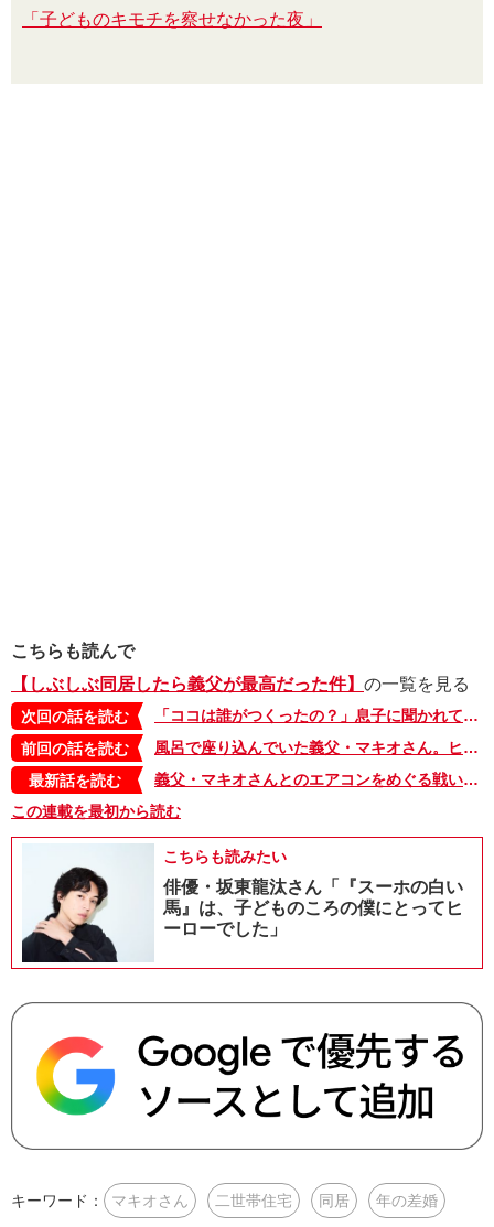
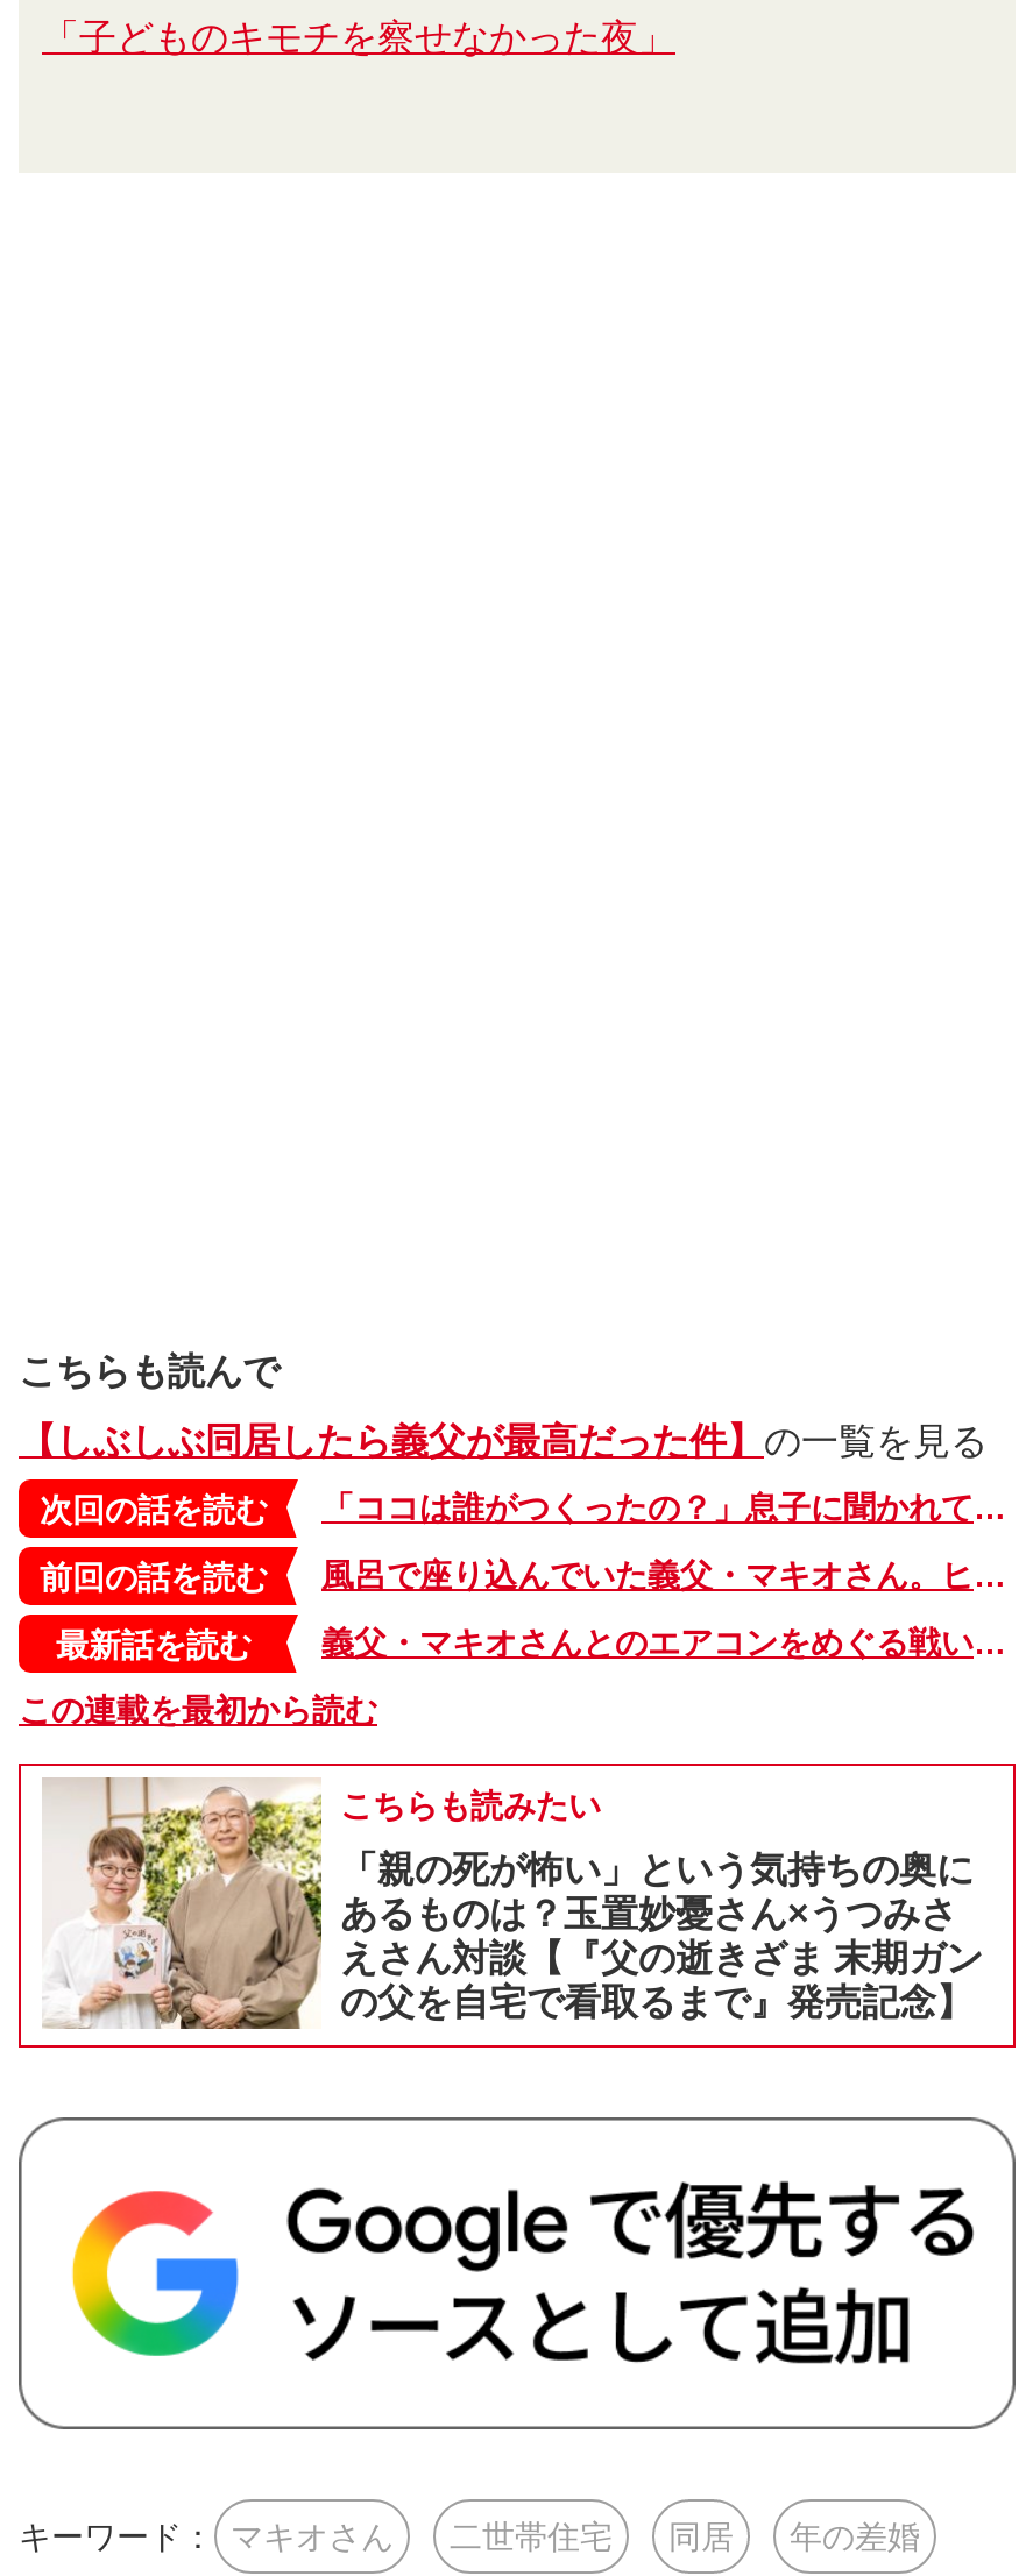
- [image]
- 俳優・坂東龍汰さん「『スーホの白い
- 馬』は、子どものころの僕にとってヒ
- ーローでした」
+ [image]
+ 「親の死が怖い」という気持ちの奥に
+ あるものは？玉置妙憂さん×うつみさ
+ えさん対談【『父の逝きざま 末期ガン
+ の父を自宅で看取るまで』発売記念】
